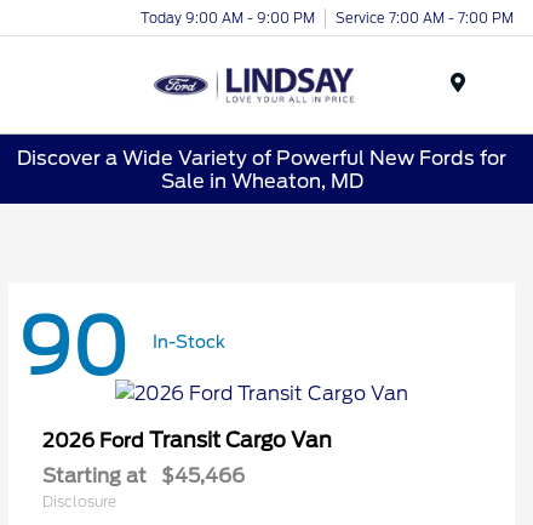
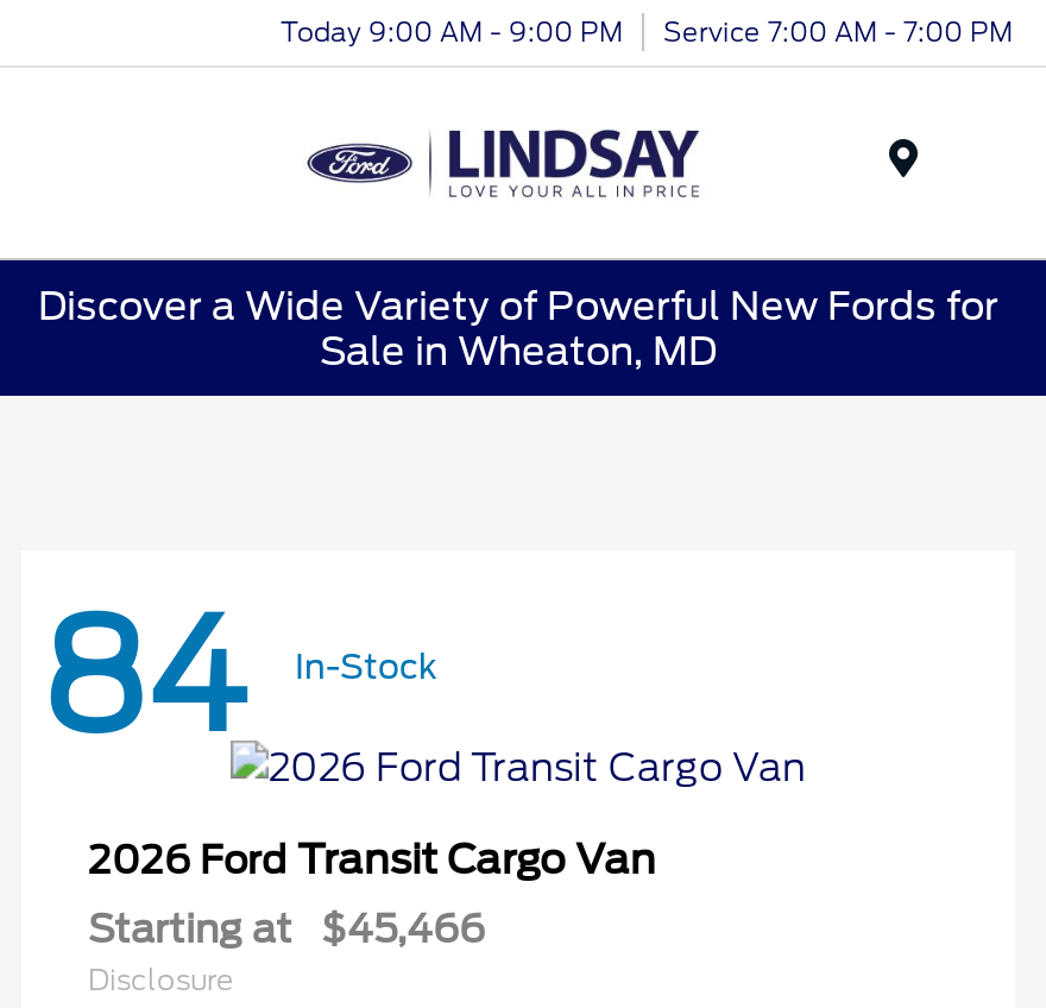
- 90 In-Stock
+ 84 In-Stock
